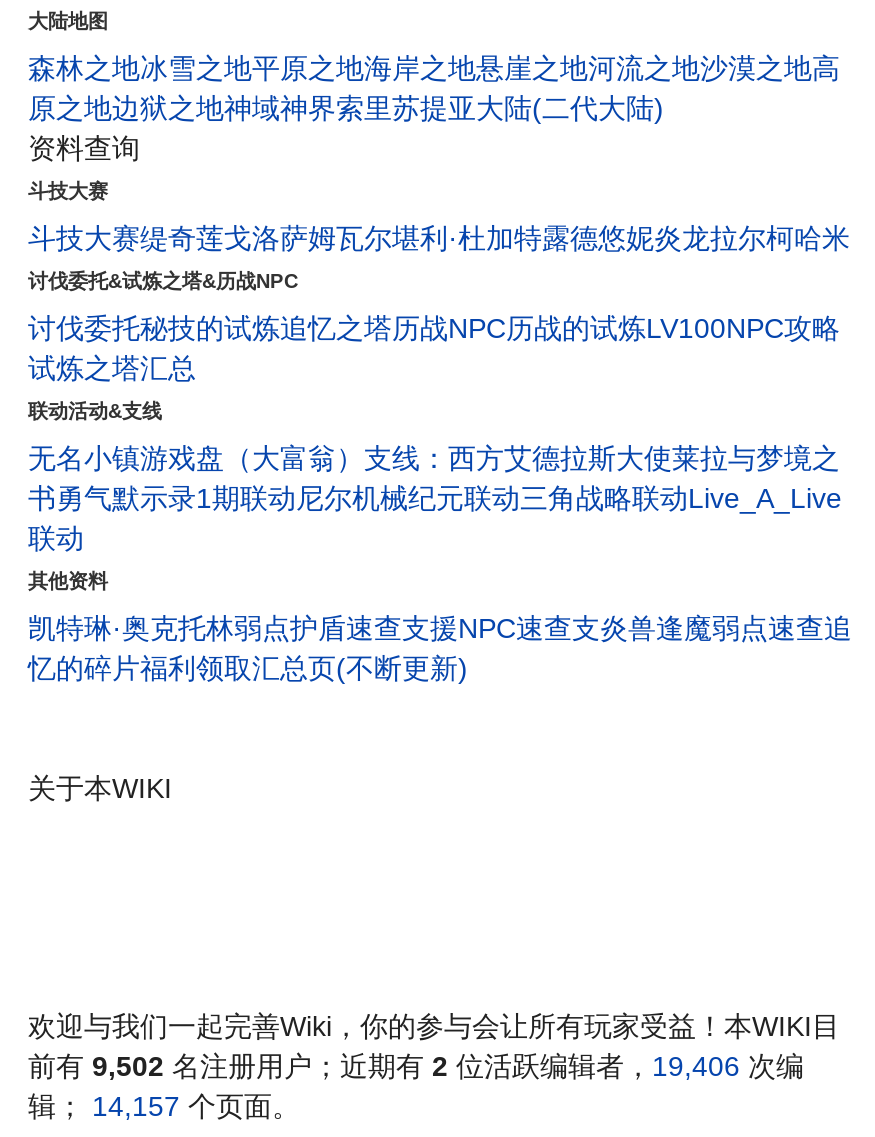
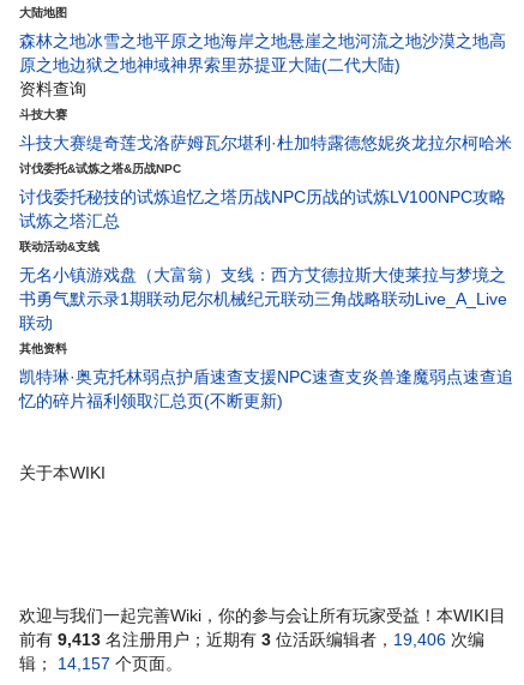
- 前有9,502名注册用户；近期有2位活跃编辑者，19,406次编
+ 前有9,413名注册用户；近期有3位活跃编辑者，19,406次编
